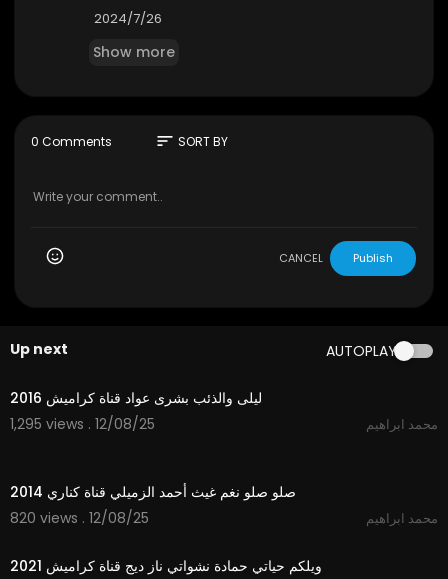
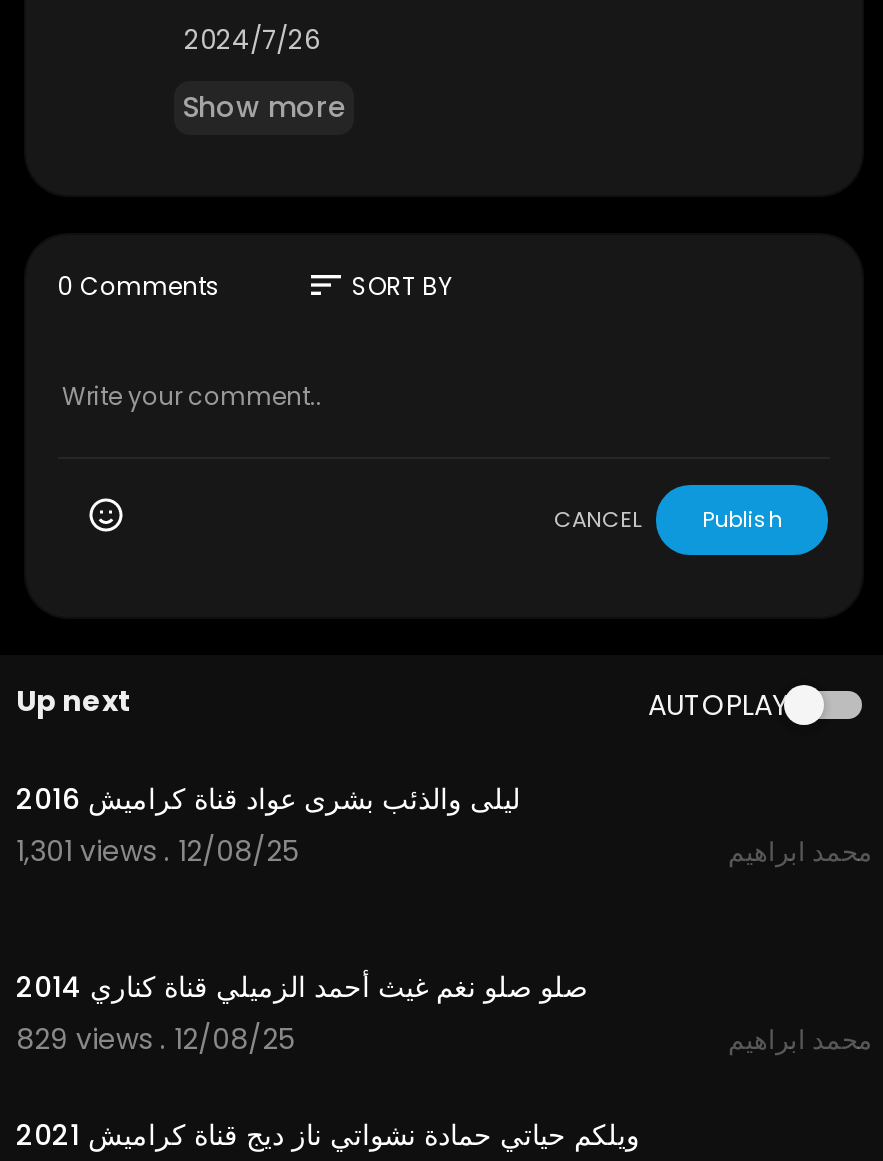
- 1,295 views . 12/08/25
+ 1,301 views . 12/08/25

- 820 views . 12/08/25
+ 829 views . 12/08/25
